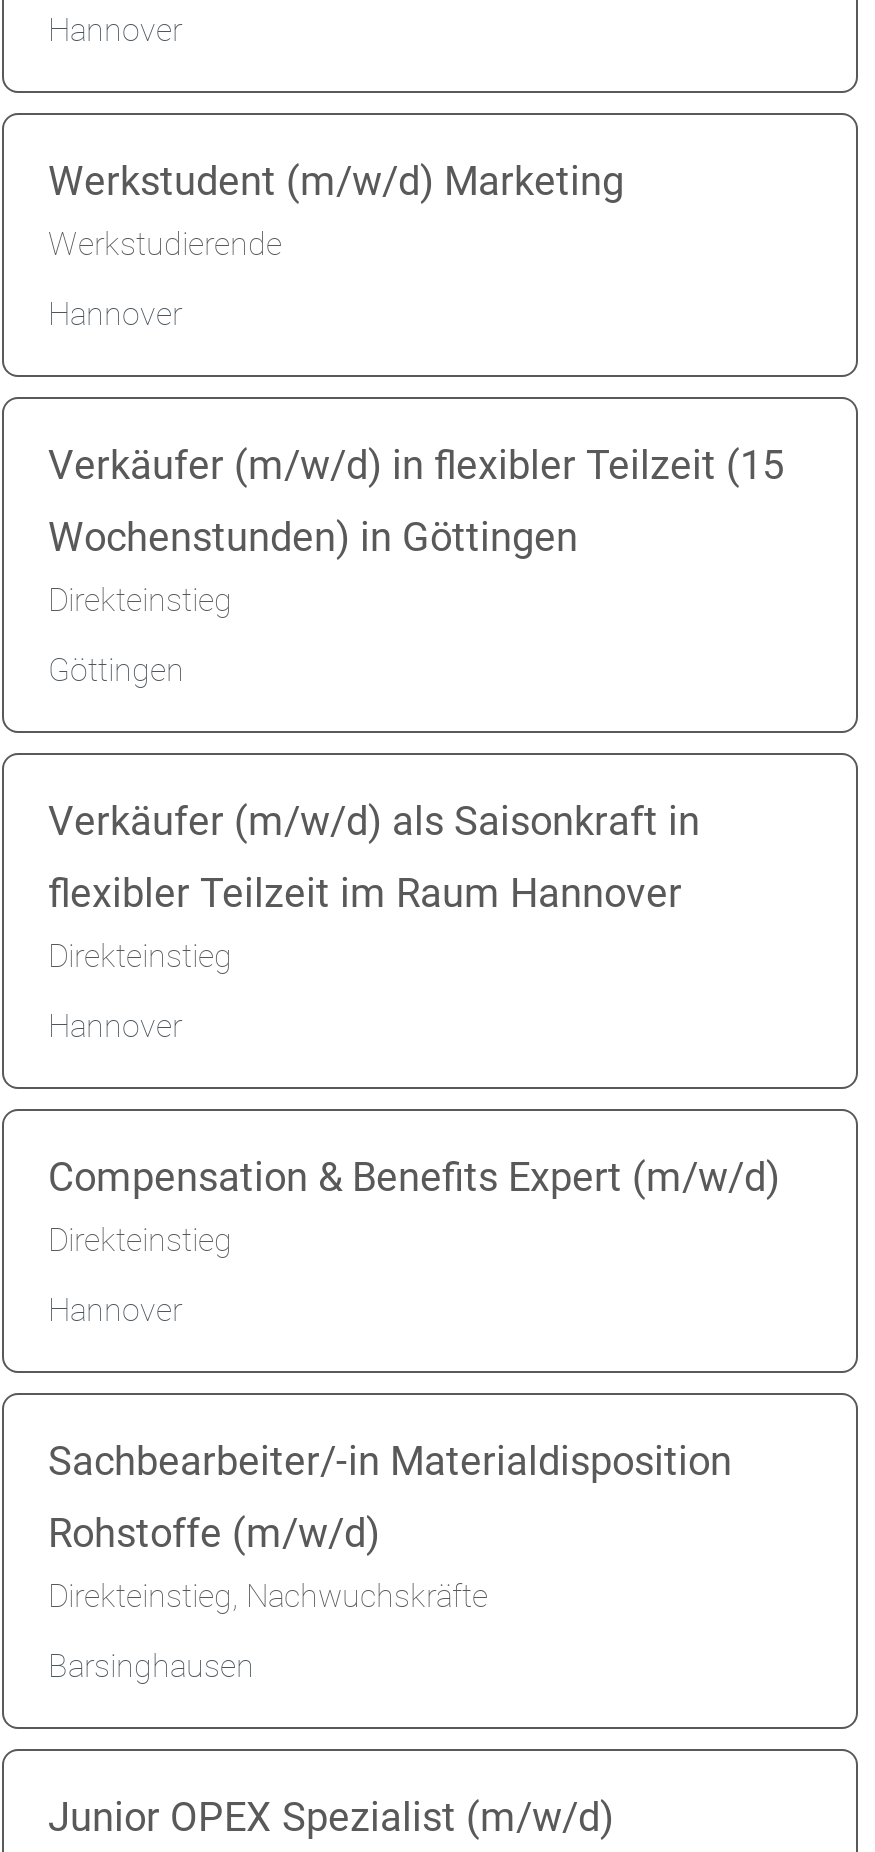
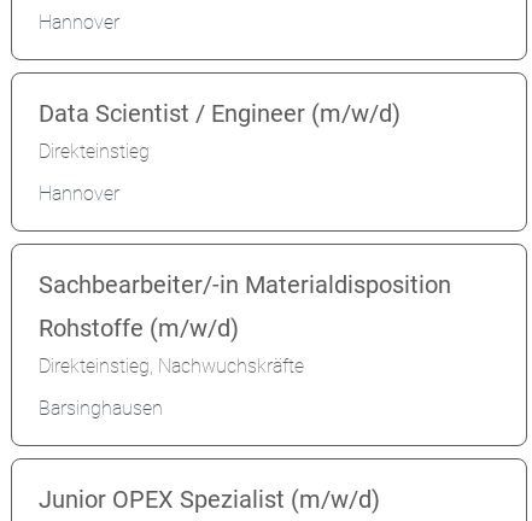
- Werkstudent (m/w/d) Marketing
- Werkstudierende
- Hannover
- Verkäufer (m/w/d) in flexibler Teilzeit (15
- Wochenstunden) in Göttingen
- Direkteinstieg
- Göttingen
- Verkäufer (m/w/d) als Saisonkraft in
- flexibler Teilzeit im Raum Hannover
- Direkteinstieg
- Hannover
- Compensation & Benefits Expert (m/w/d)
+ Data Scientist / Engineer (m/w/d)
